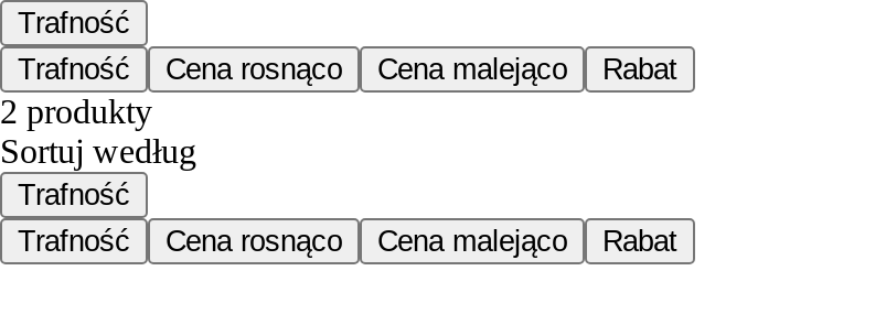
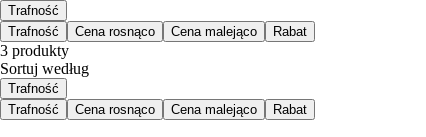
- 2 produkty
+ 3 produkty
